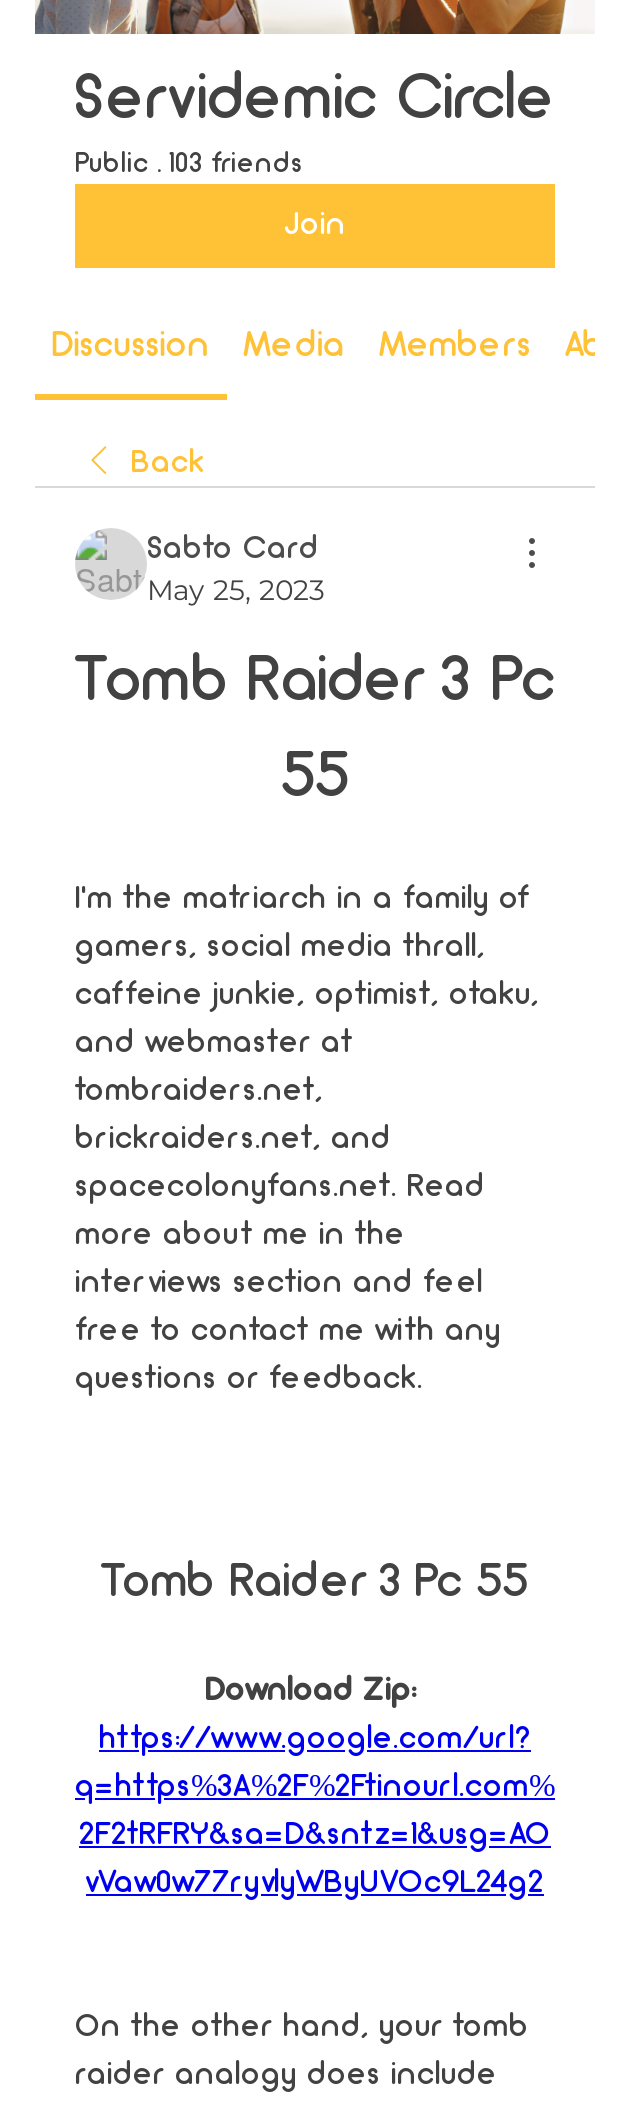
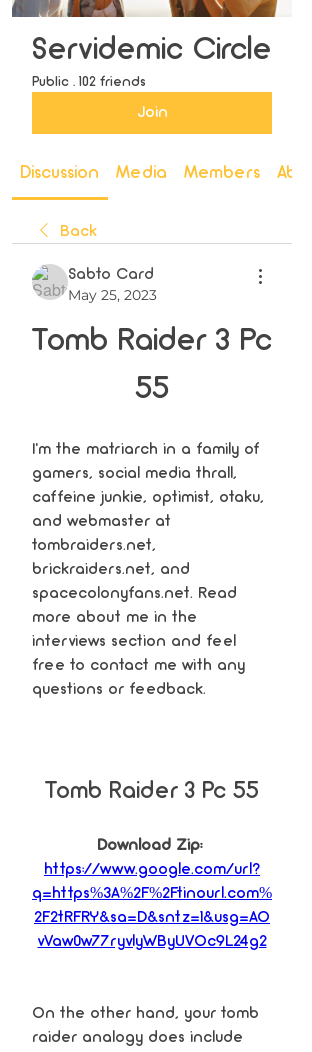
- Public 103 friends
+ Public 102 friends
